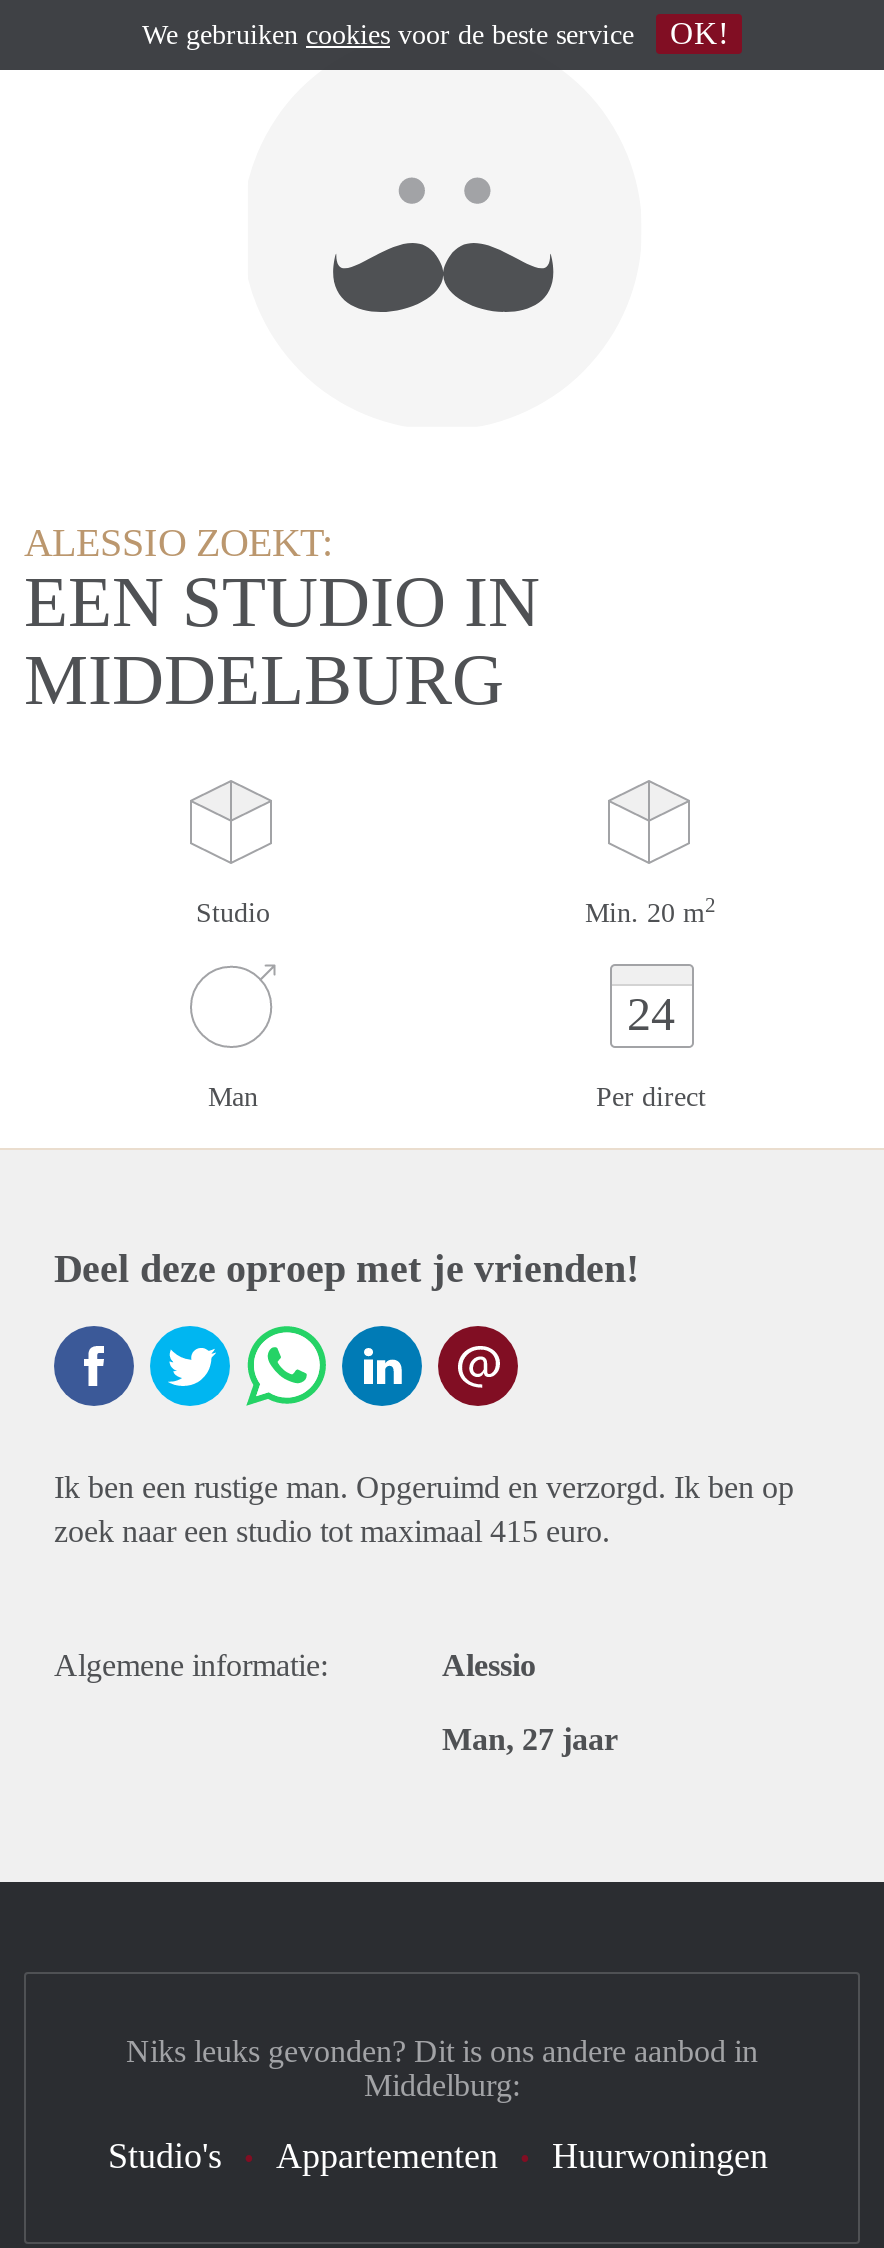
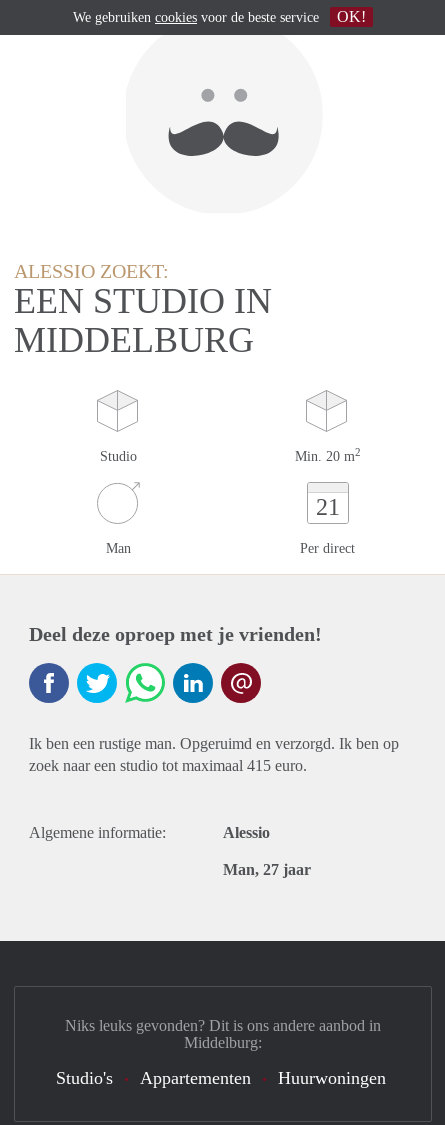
- 24
+ 21
